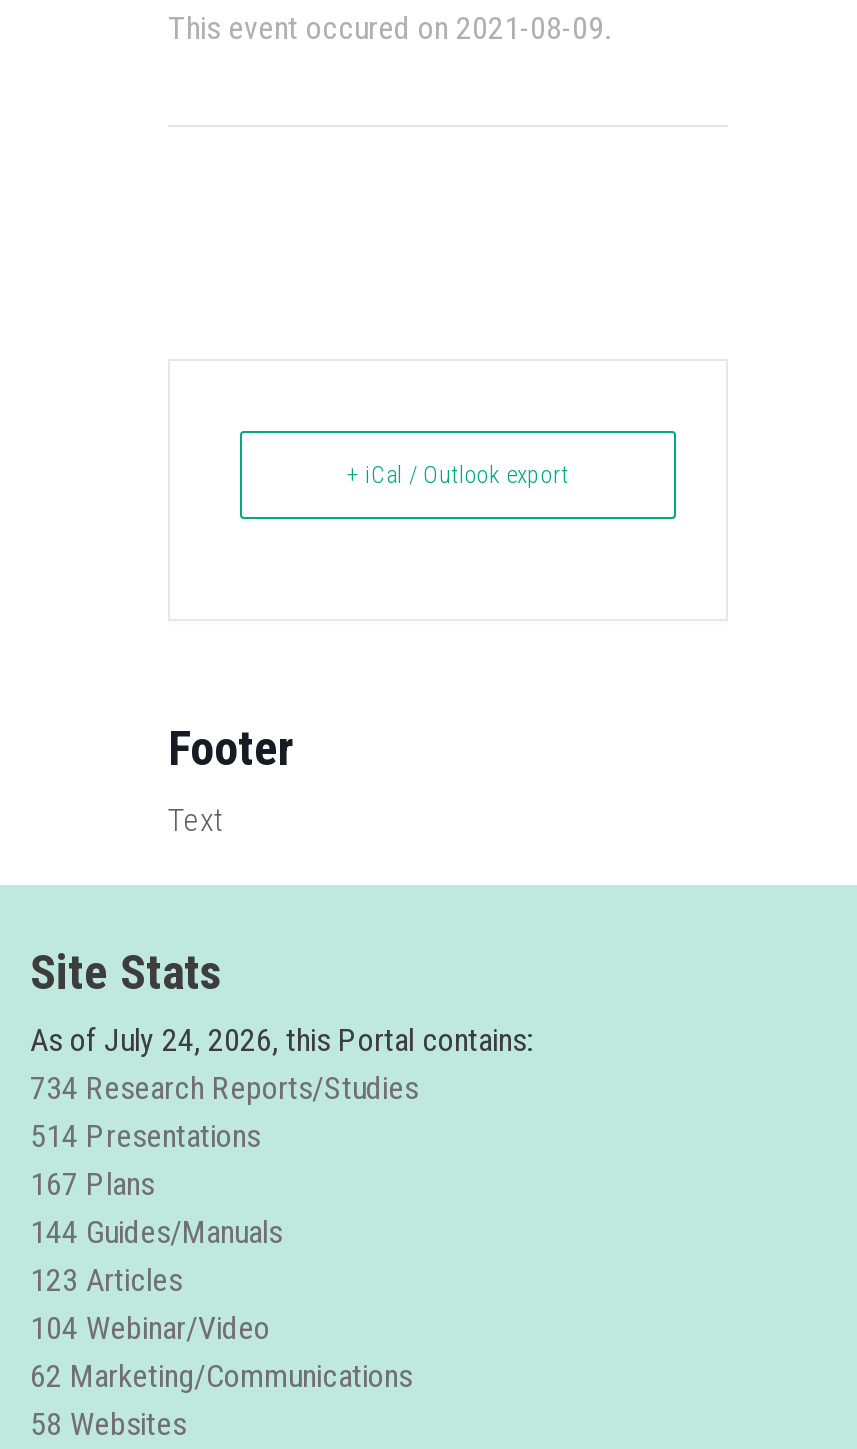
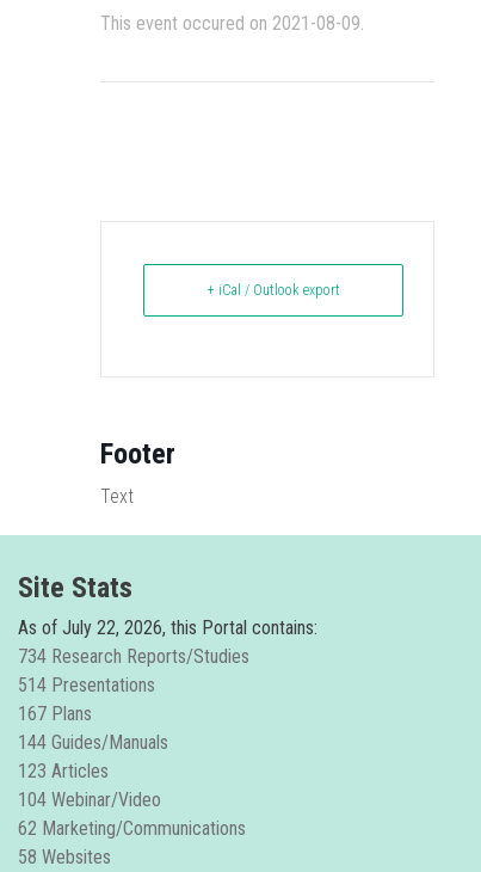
- As of July 24, 2026, this Portal contains:
+ As of July 22, 2026, this Portal contains:
